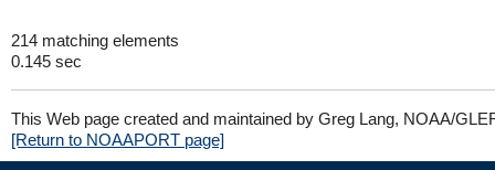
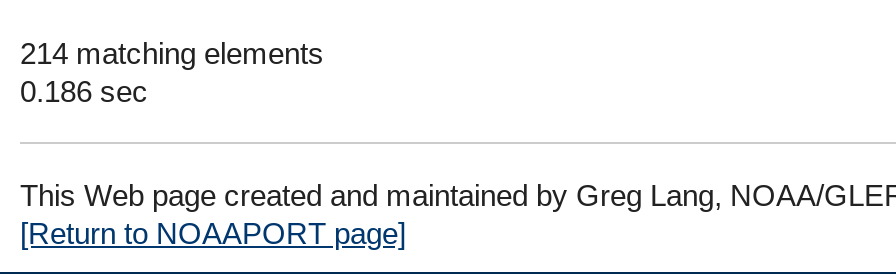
- 0.145 sec
+ 0.186 sec
